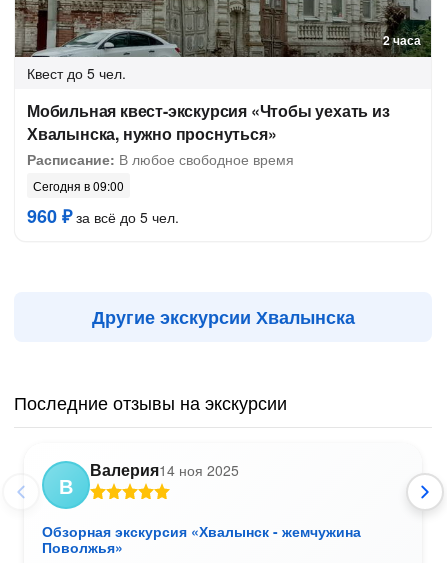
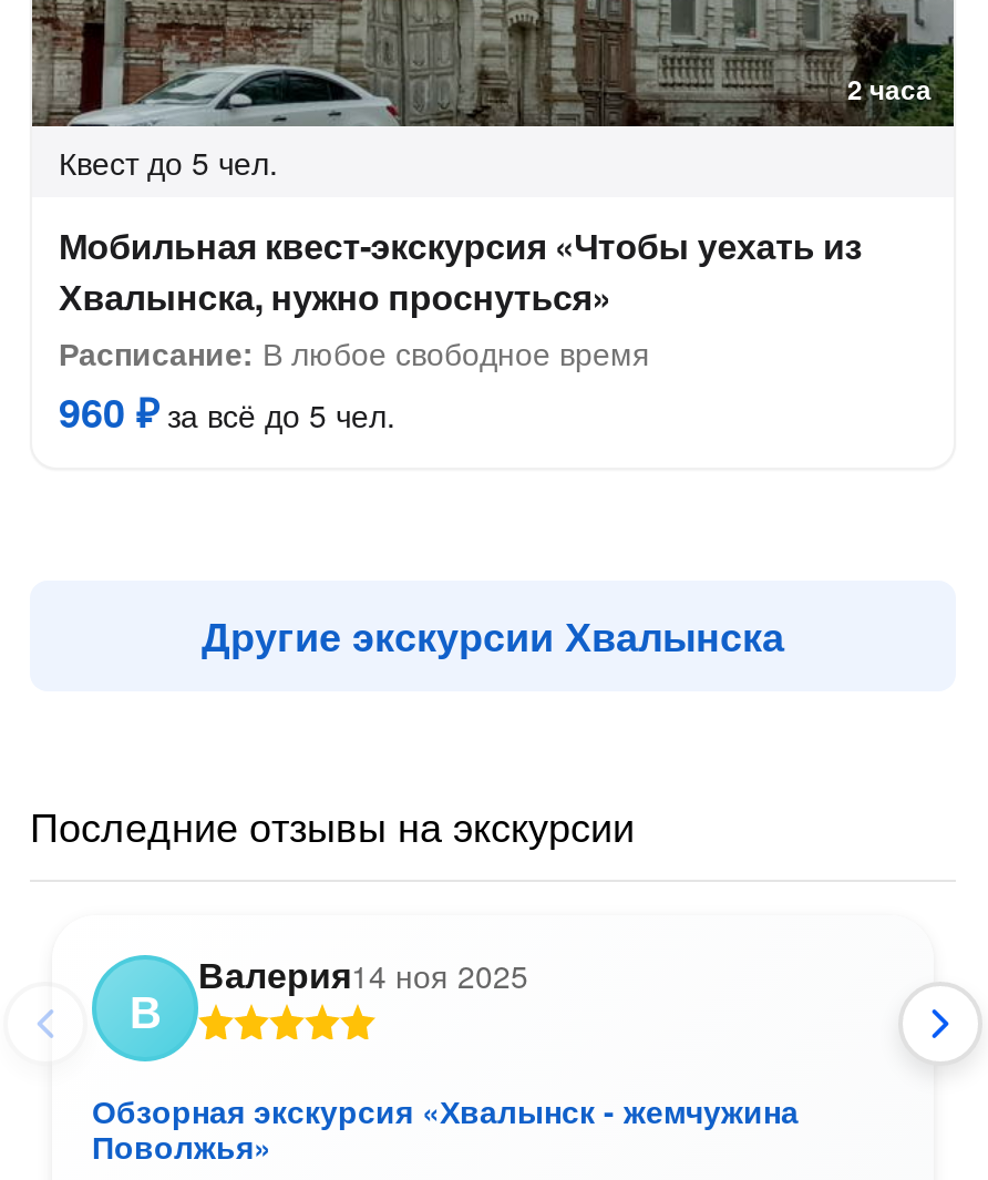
- Сегодня в 09:00
